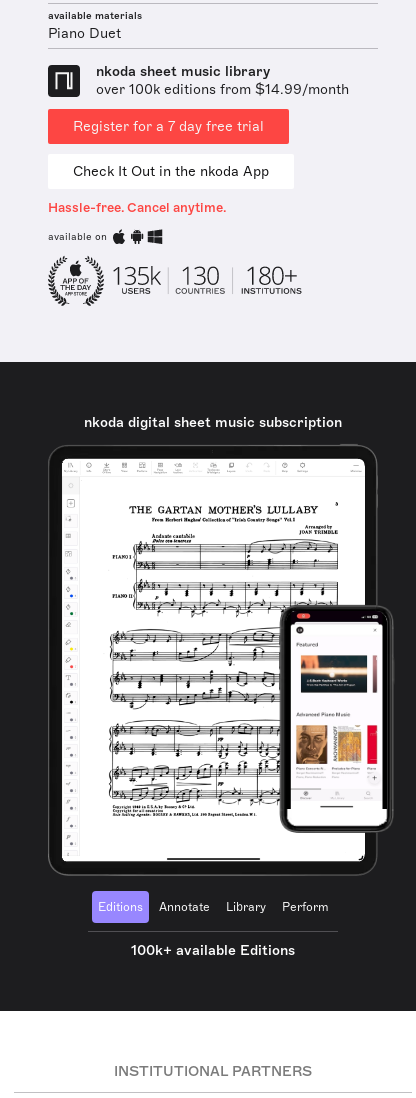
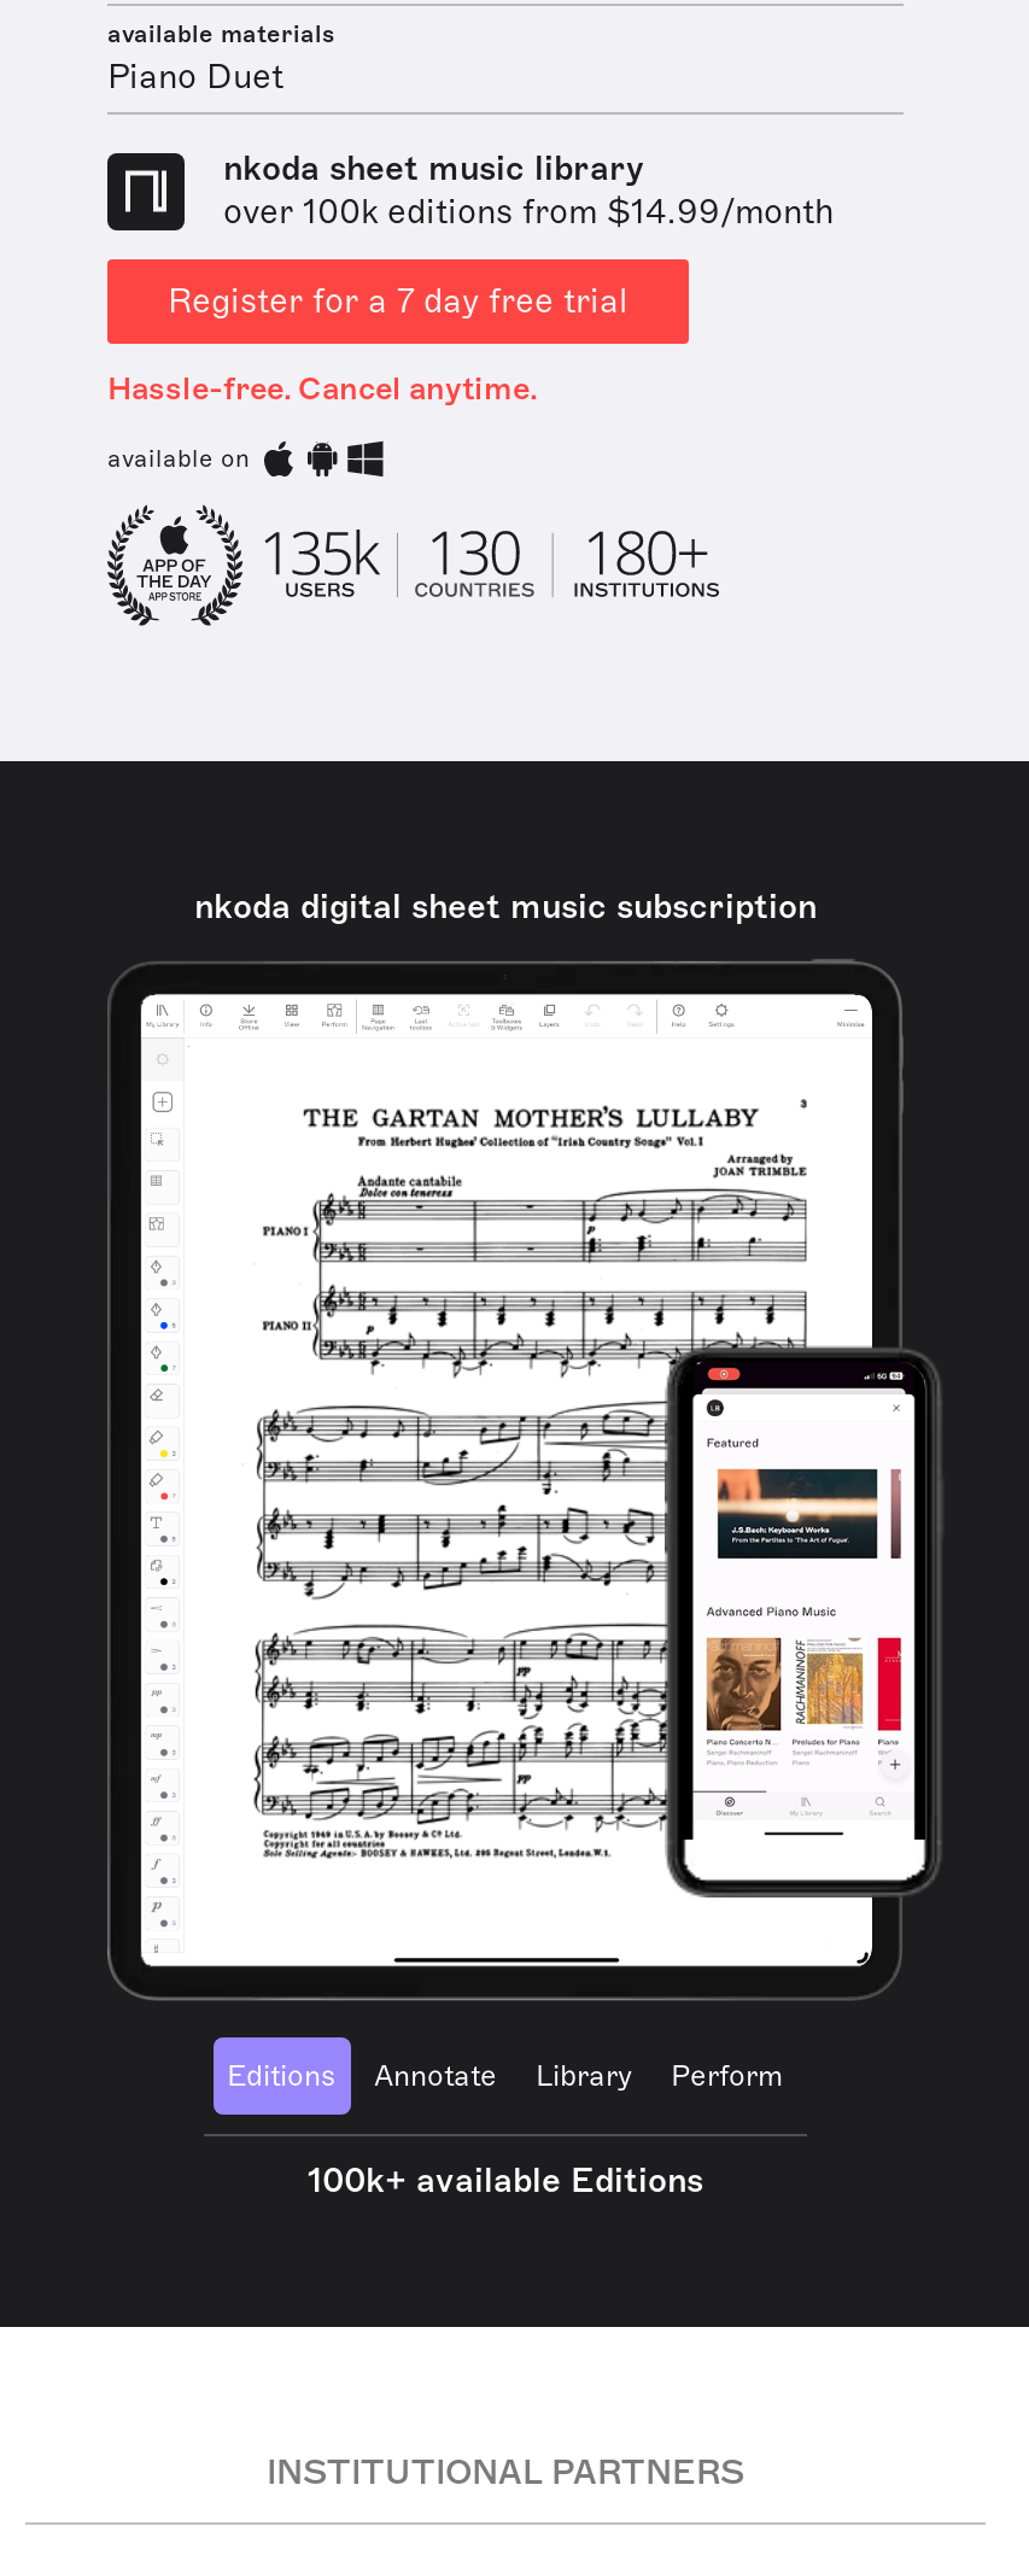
- Check It Out in the nkoda App
